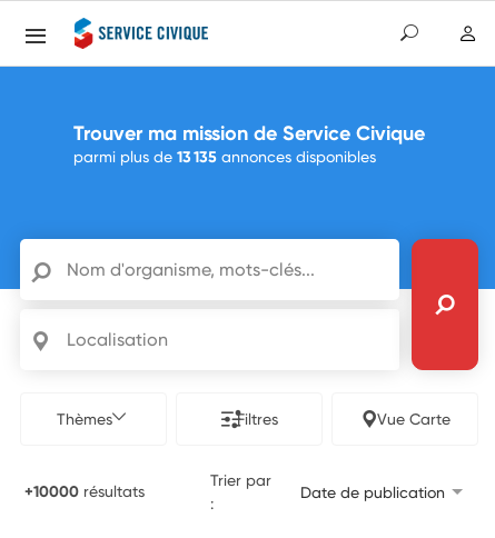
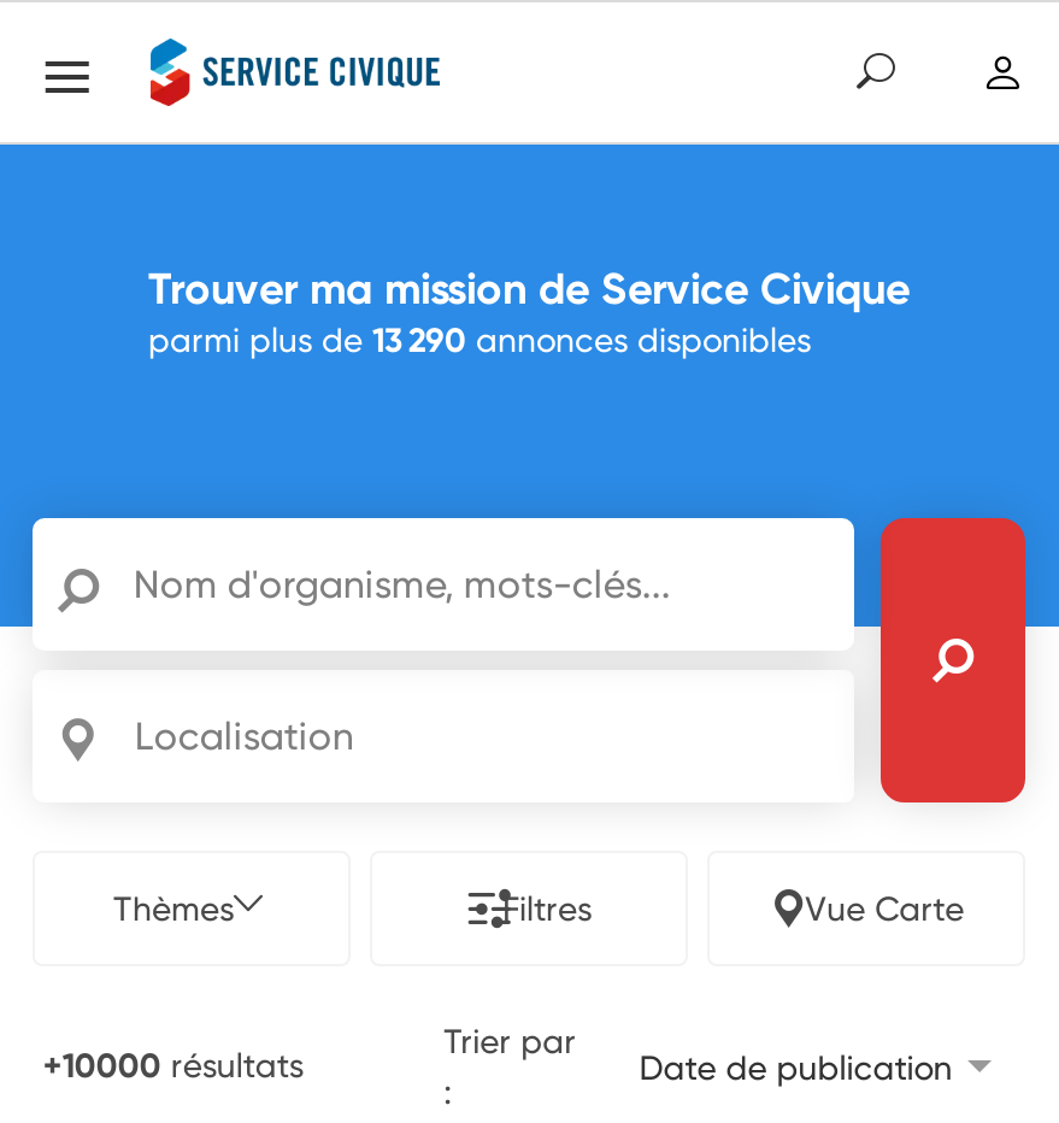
- parmi plus de 13 135 annonces disponibles
+ parmi plus de 13 290 annonces disponibles
